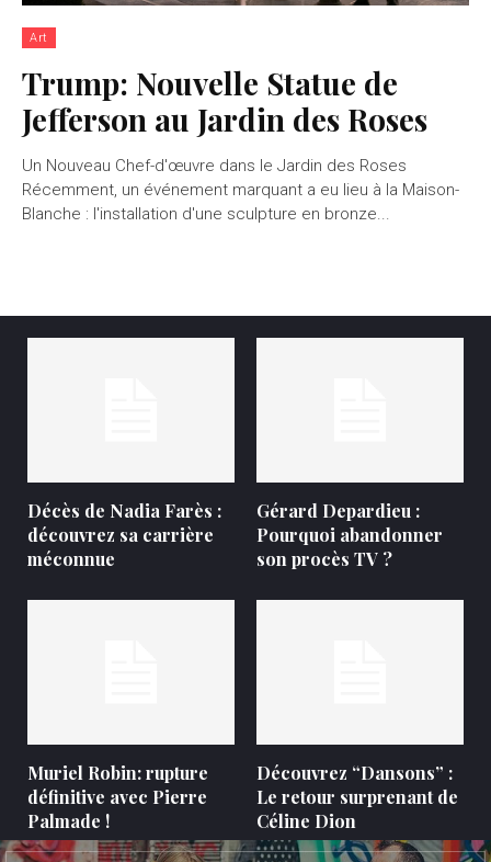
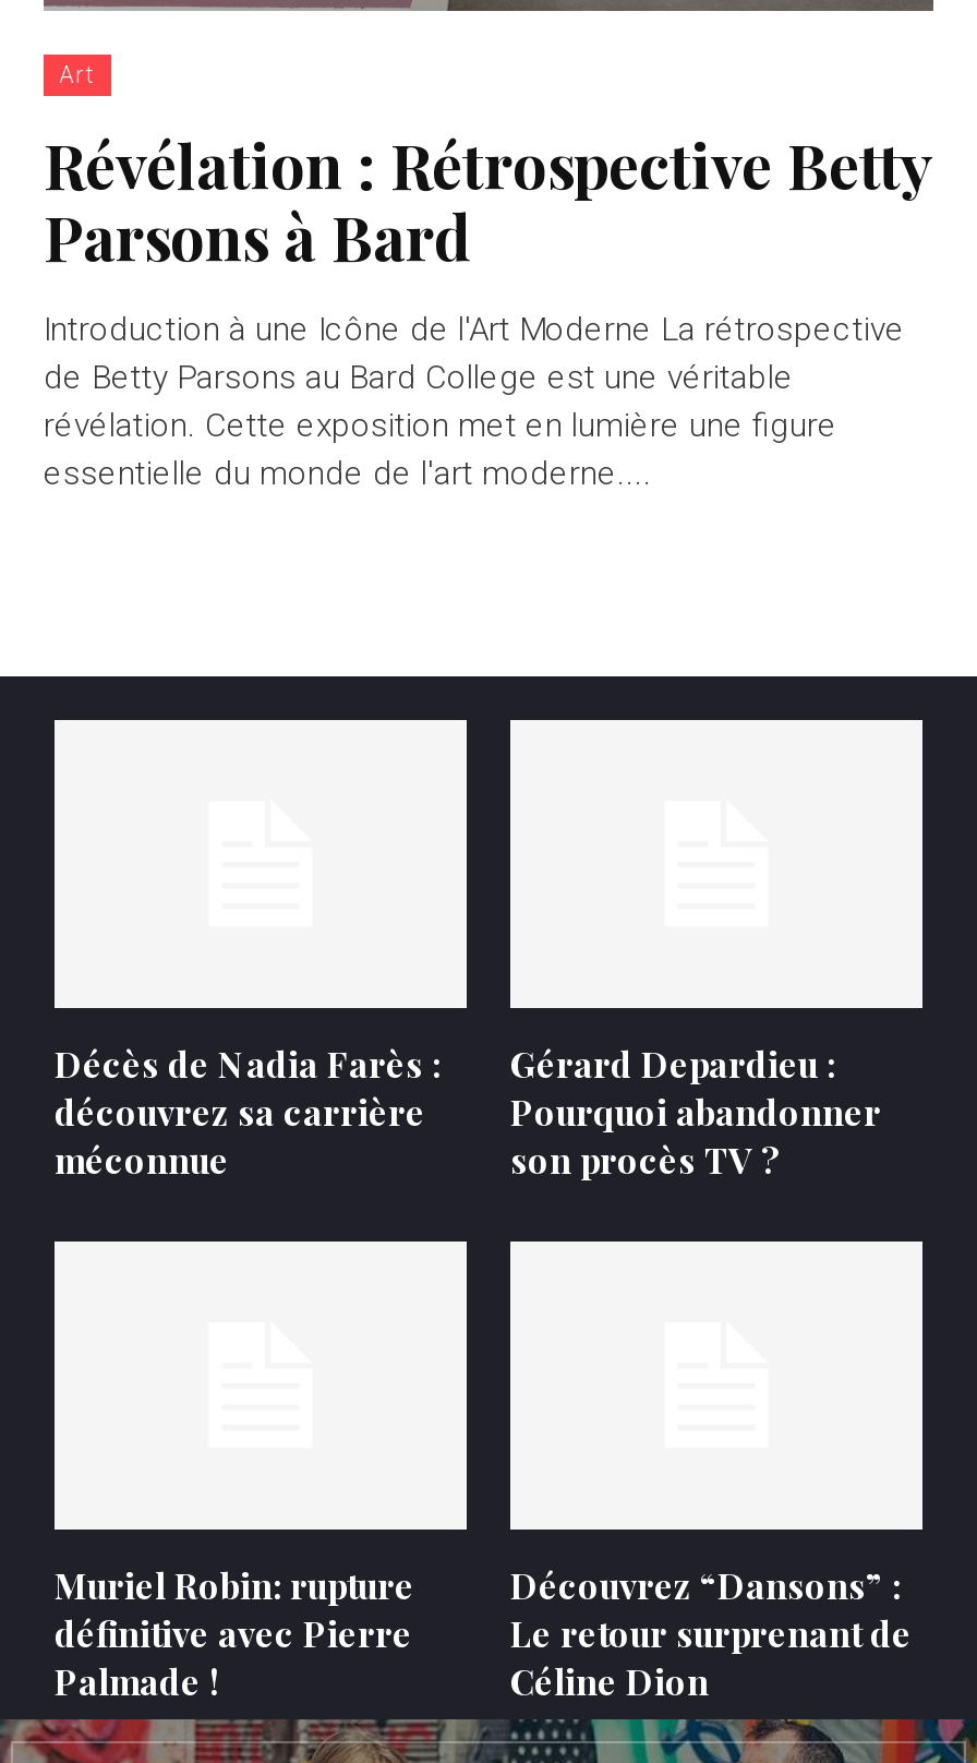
- Trump: Nouvelle Statue de
- Jefferson au Jardin des Roses
- Un Nouveau Chef-d'œuvre dans le Jardin des Roses
- Récemment, un événement marquant a eu lieu à la Maison-
- Blanche : l'installation d'une sculpture en bronze...
+ Révélation : Rétrospective Betty
+ Parsons à Bard
+ Introduction à une Icône de l'Art Moderne La rétrospective
+ de Betty Parsons au Bard College est une véritable
+ révélation. Cette exposition met en lumière une figure
+ essentielle du monde de l'art moderne....
